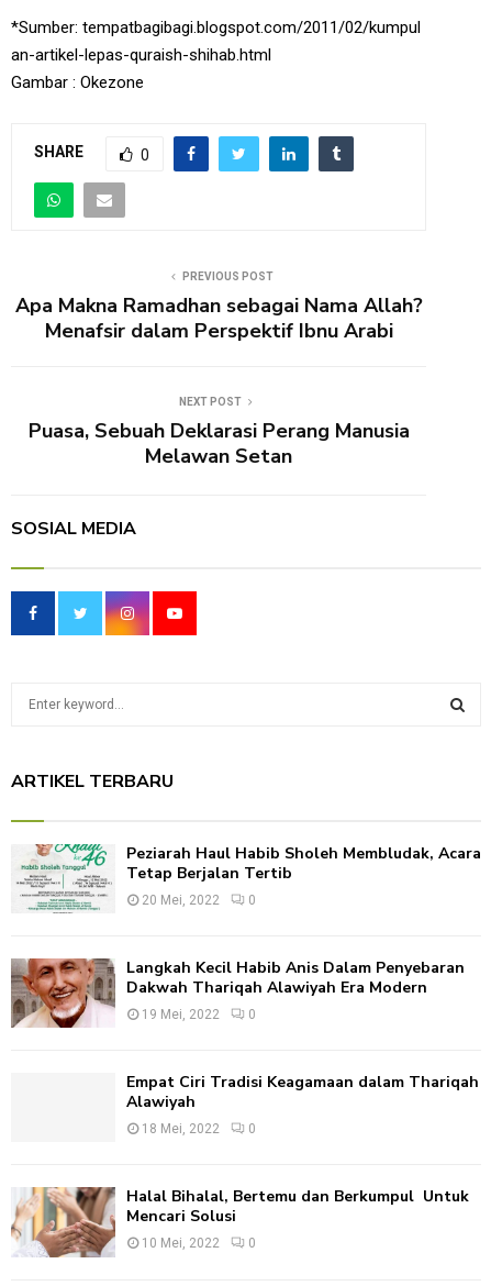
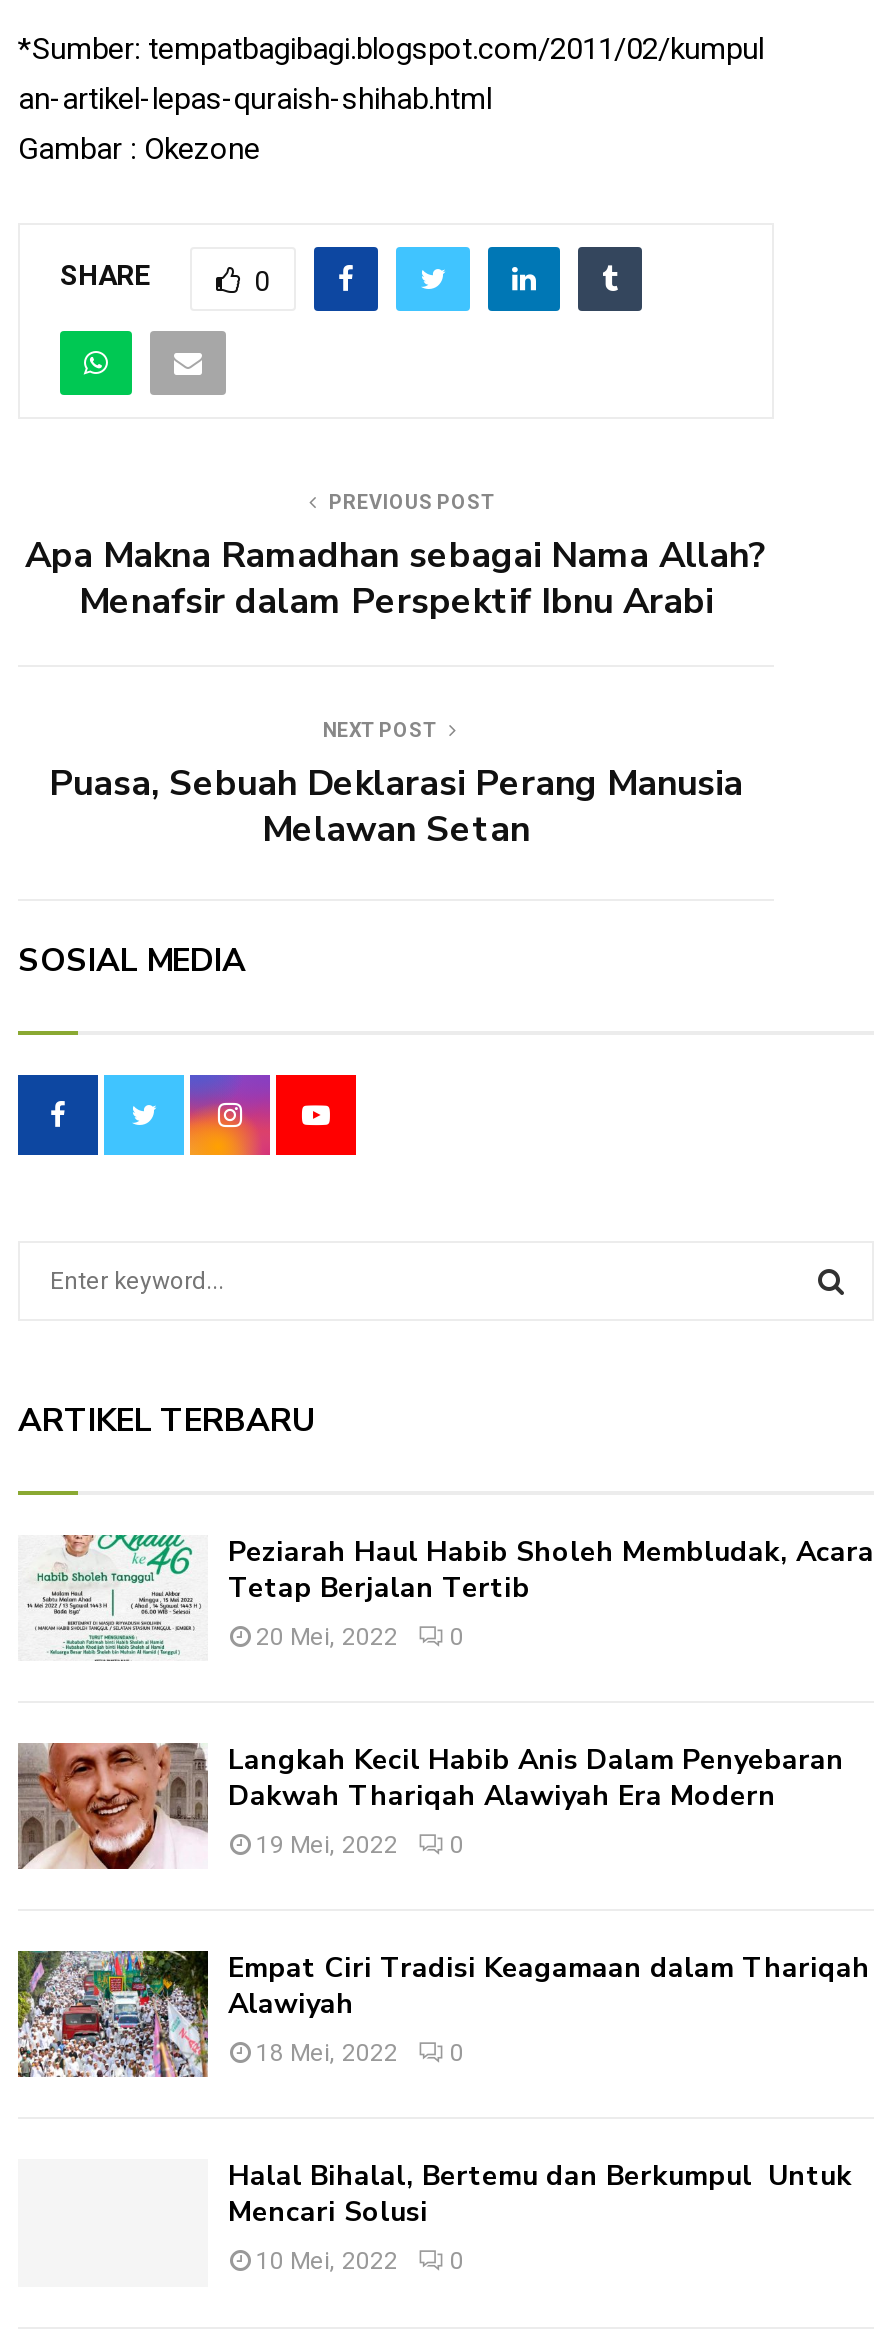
+ [image]

- [image]
